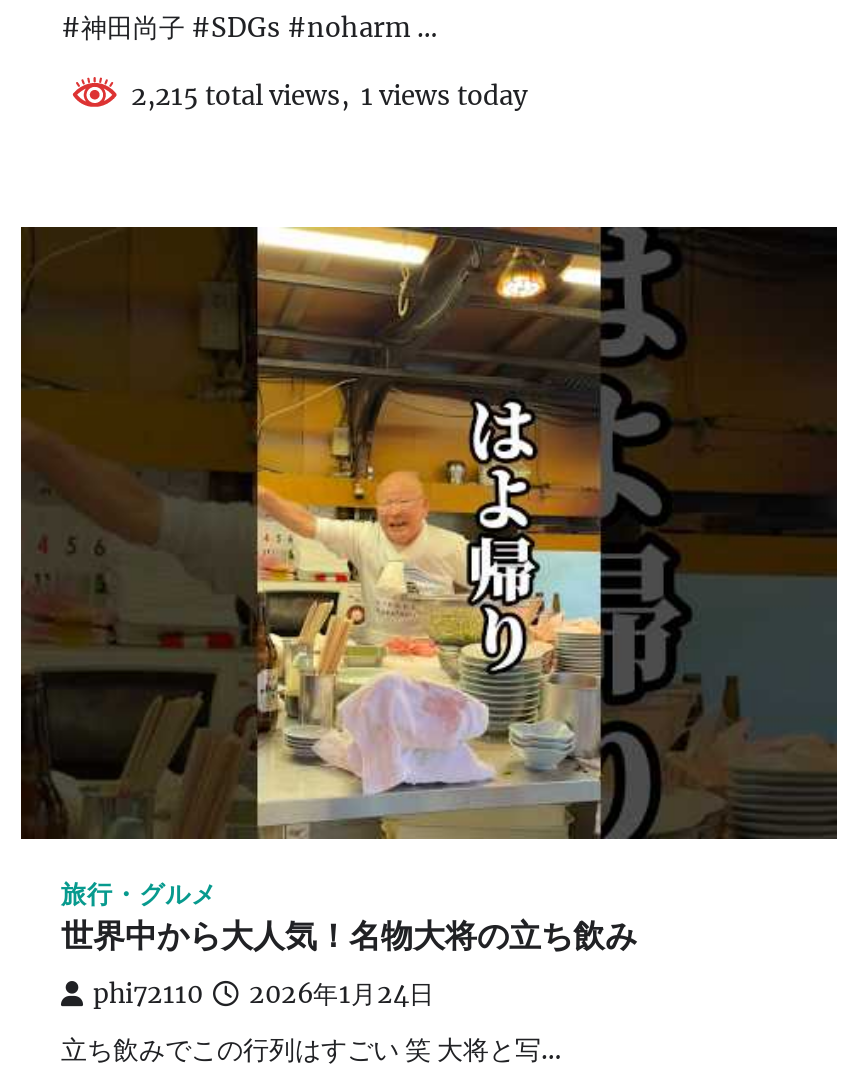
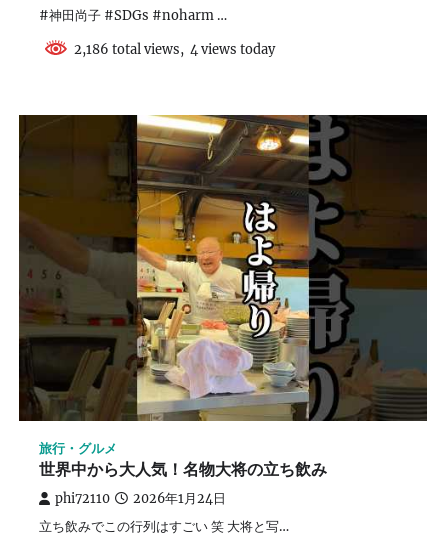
- 2,215 total views, 1 views today
+ 2,186 total views, 4 views today
